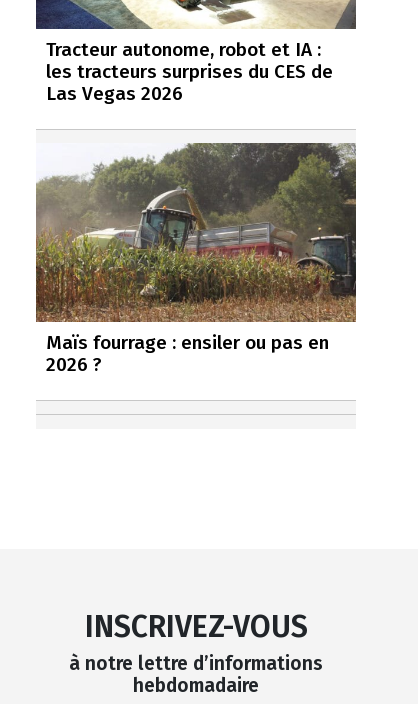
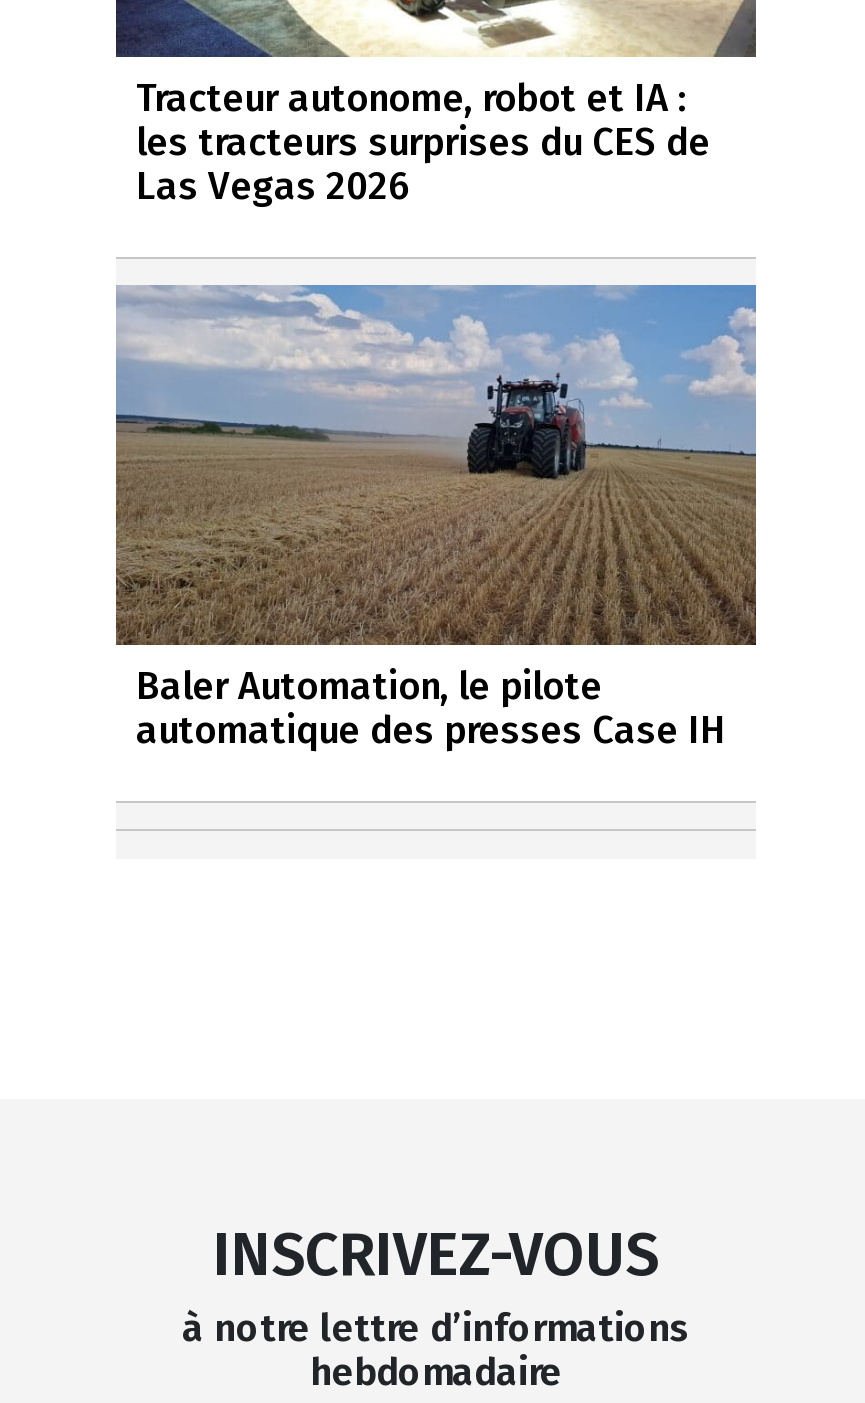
- [image]
- Maïs fourrage : ensiler ou pas en
- 2026 ?
+ [image]
+ Baler Automation, le pilote
+ automatique des presses Case IH
